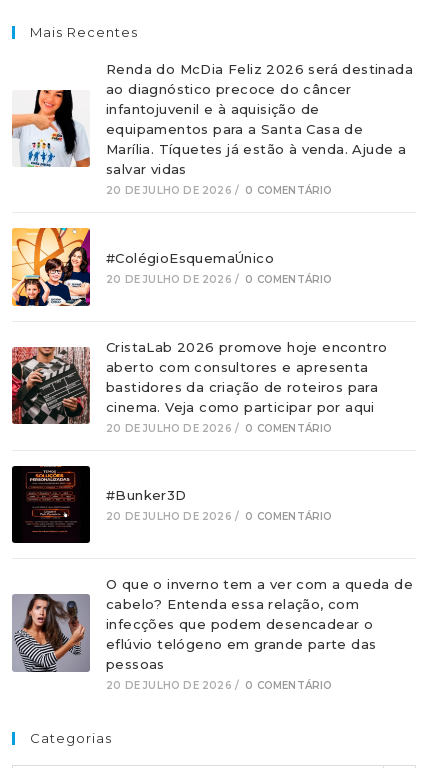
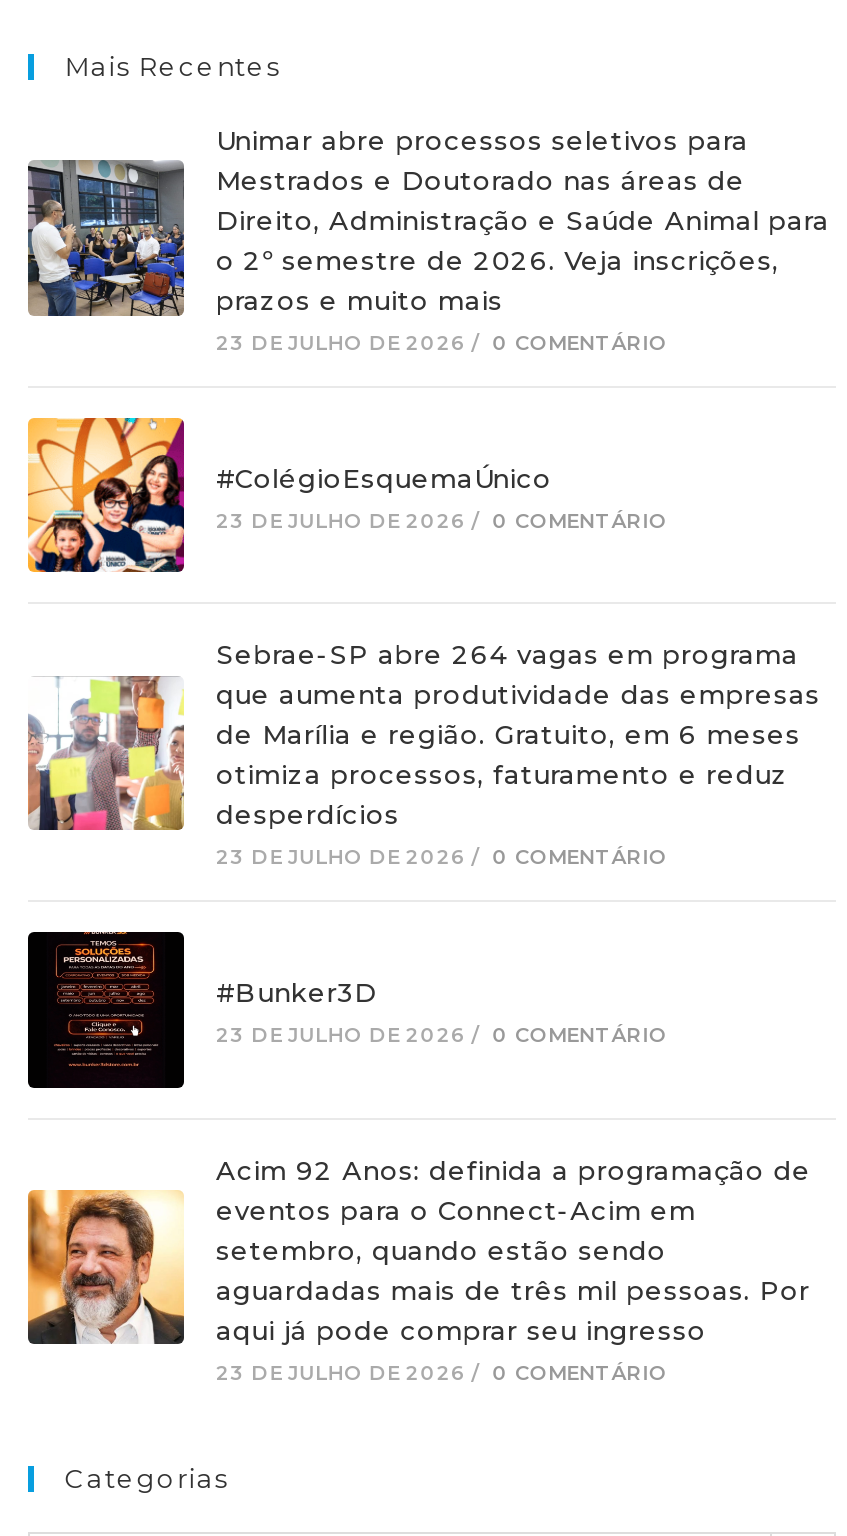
- [image]
- Renda do McDia Feliz 2026 será destinada
- ao diagnóstico precoce do câncer
- infantojuvenil e à aquisição de
- equipamentos para a Santa Casa de
- Marília. Tíquetes já estão à venda. Ajude a
- salvar vidas
- 20 DE JULHO DE 2026 / 0 COMENTÁRIO
+ [image]
+ Unimar abre processos seletivos para
+ Mestrados e Doutorado nas áreas de
+ Direito, Administração e Saúde Animal para
+ o 2º semestre de 2026. Veja inscrições,
+ prazos e muito mais
+ 23 DE JULHO DE 2026 / 0 COMENTÁRIO

moved up: [image] | #ColégioEsquemaÚnico

- 20 DE JULHO DE 2026 / 0 COMENTÁRIO
+ 23 DE JULHO DE 2026 / 0 COMENTÁRIO

- [image]
- CristaLab 2026 promove hoje encontro
- aberto com consultores e apresenta
- bastidores da criação de roteiros para
- cinema. Veja como participar por aqui
- 20 DE JULHO DE 2026 / 0 COMENTÁRIO
+ [image]
+ Sebrae-SP abre 264 vagas em programa
+ que aumenta produtividade das empresas
+ de Marília e região. Gratuito, em 6 meses
+ otimiza processos, faturamento e reduz
+ desperdícios
+ 23 DE JULHO DE 2026 / 0 COMENTÁRIO

- 20 DE JULHO DE 2026 / 0 COMENTÁRIO
+ 23 DE JULHO DE 2026 / 0 COMENTÁRIO

- [image]
- O que o inverno tem a ver com a queda de
- cabelo? Entenda essa relação, com
- infecções que podem desencadear o
- eflúvio telógeno em grande parte das
- pessoas
- 20 DE JULHO DE 2026 / 0 COMENTÁRIO
+ [image]
+ Acim 92 Anos: definida a programação de
+ eventos para o Connect-Acim em
+ setembro, quando estão sendo
+ aguardadas mais de três mil pessoas. Por
+ aqui já pode comprar seu ingresso
+ 23 DE JULHO DE 2026 / 0 COMENTÁRIO
